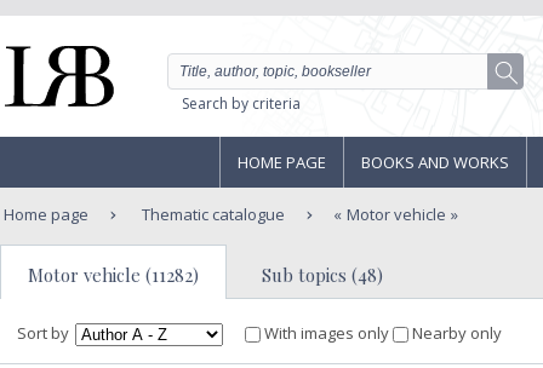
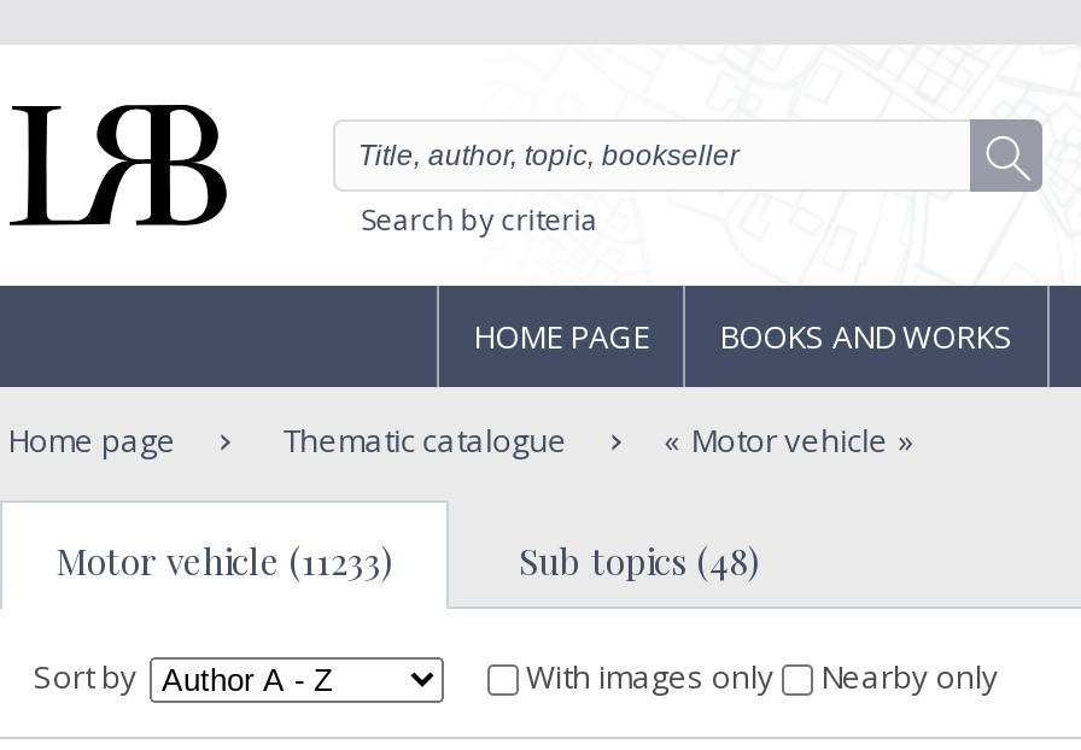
- Motor vehicle (11282)
+ Motor vehicle (11233)
